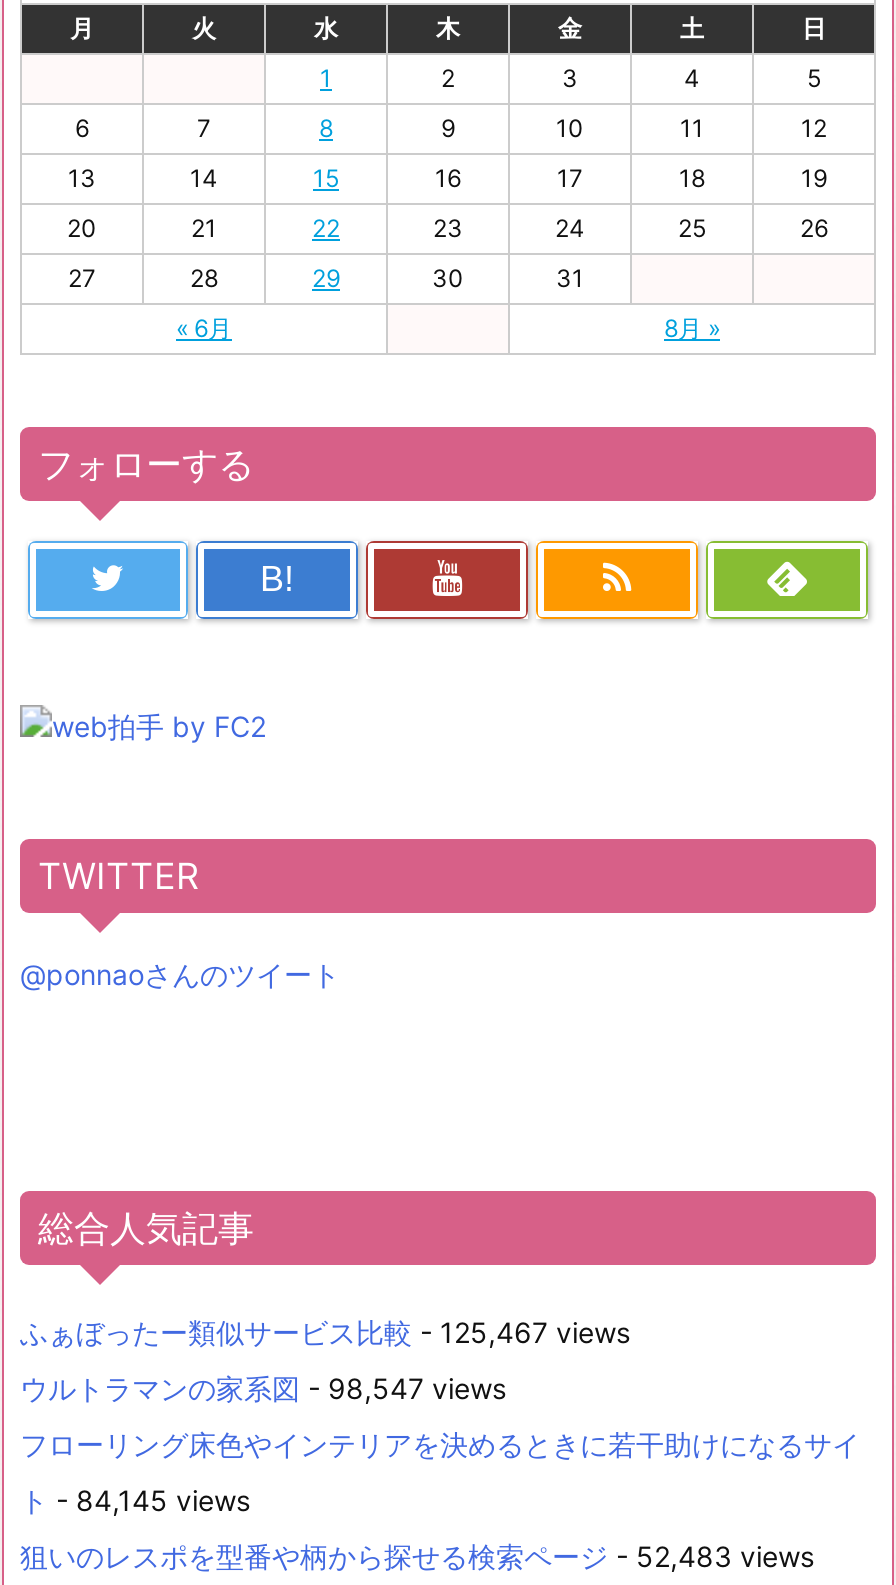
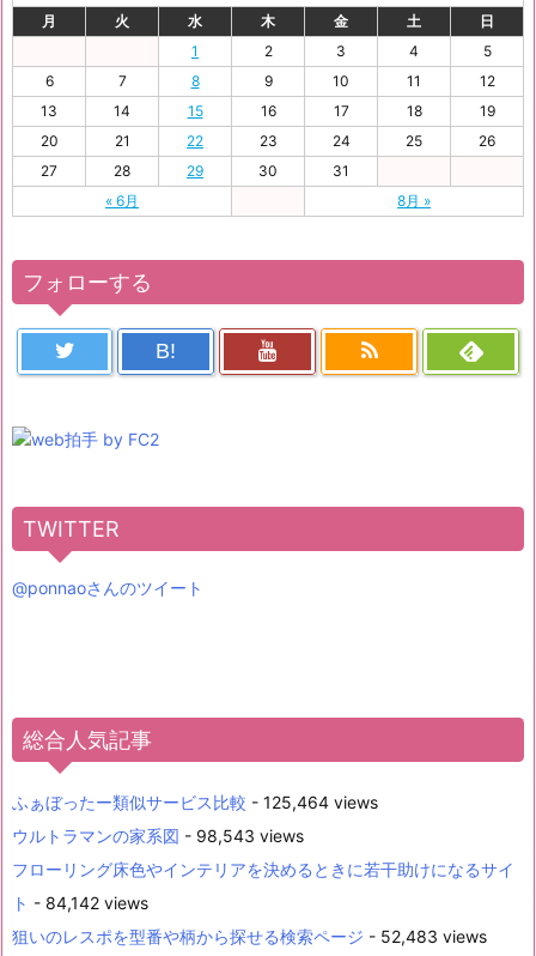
- ふぁぼったー類似サービス比較- 125,467 views
+ ふぁぼったー類似サービス比較- 125,464 views

- ウルトラマンの家系図- 98,547 views
+ ウルトラマンの家系図- 98,543 views

- ト- 84,145 views
+ ト- 84,142 views
